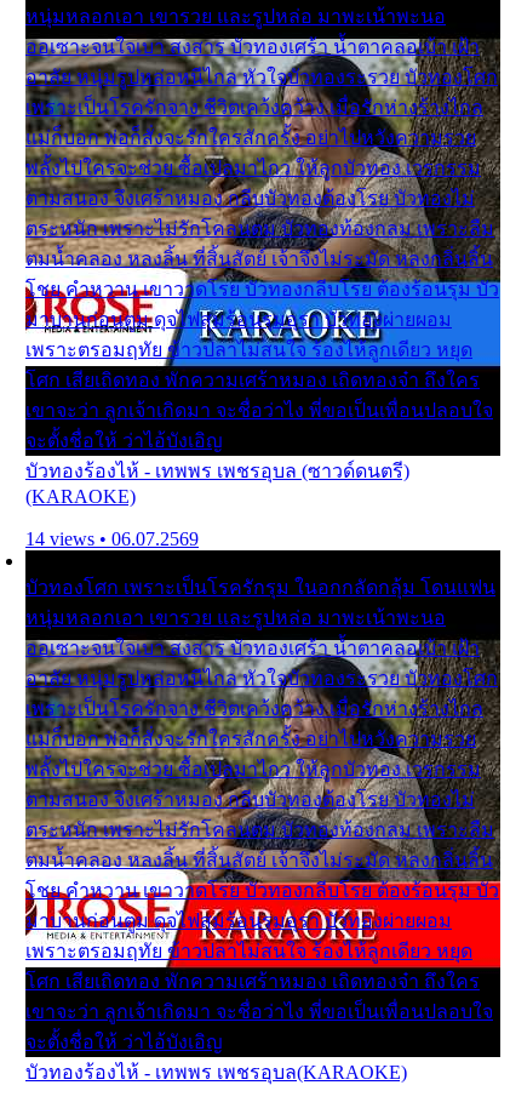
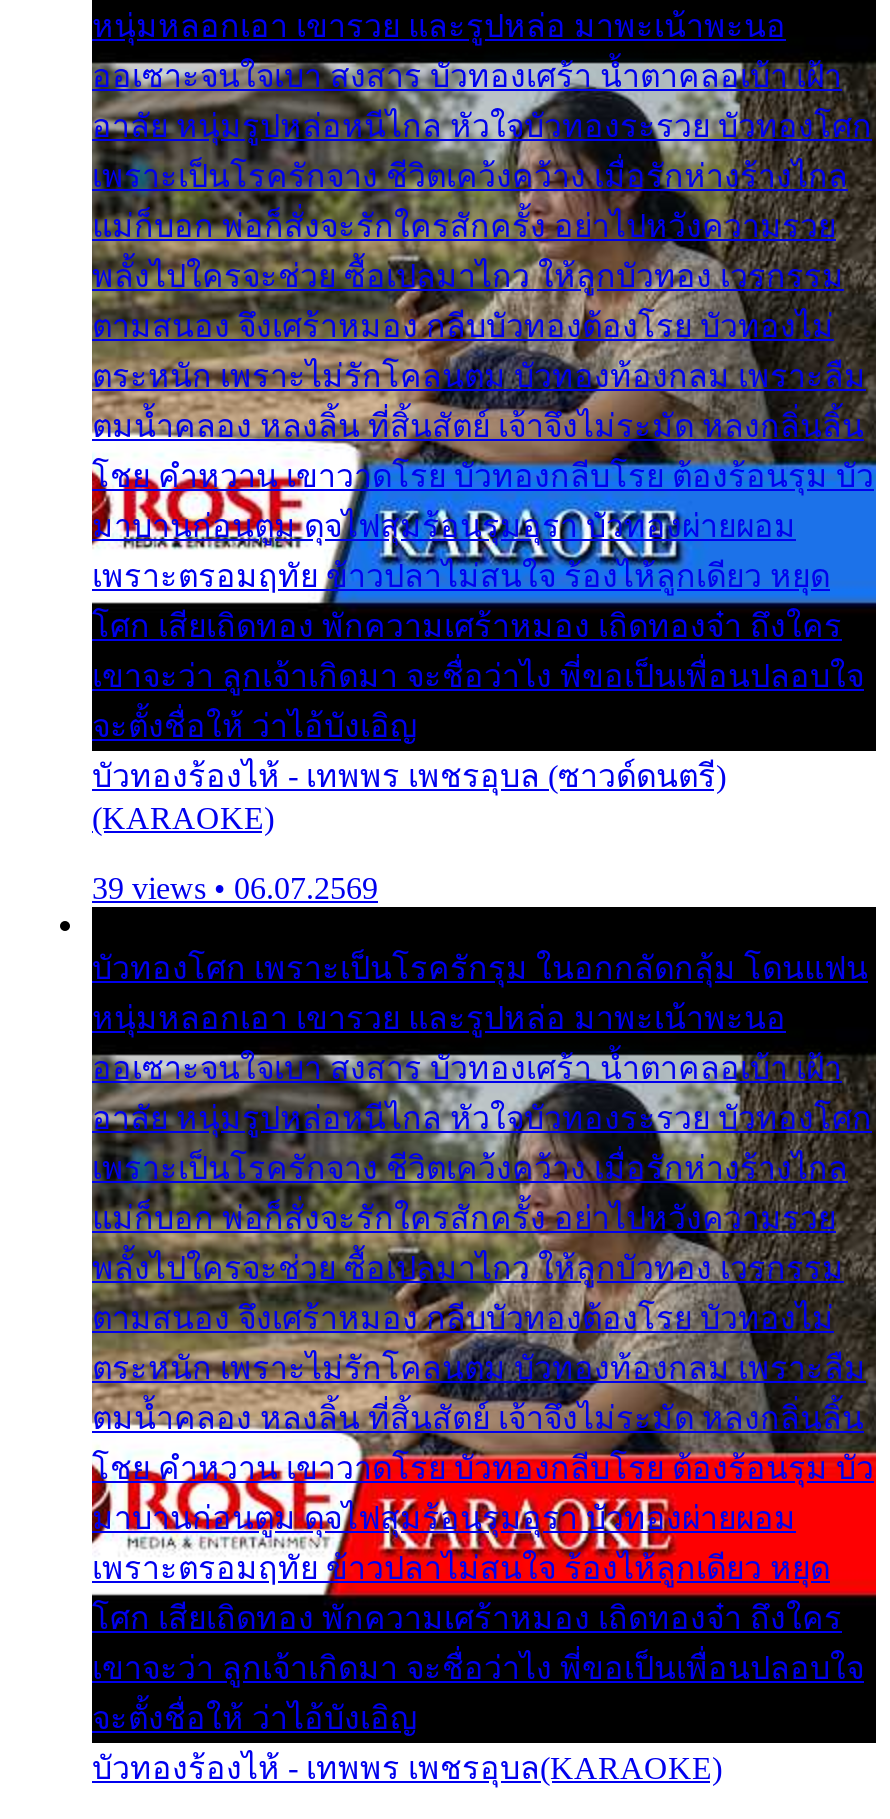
- 14 views • 06.07.2569
+ 39 views • 06.07.2569
